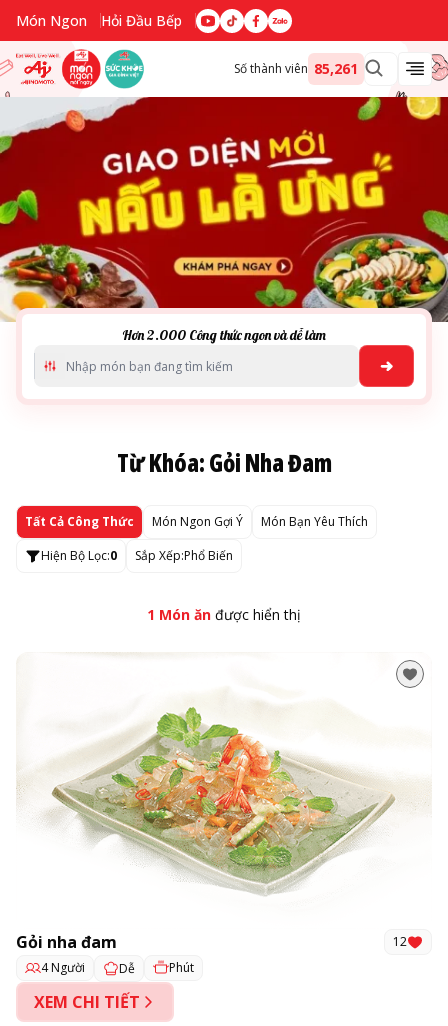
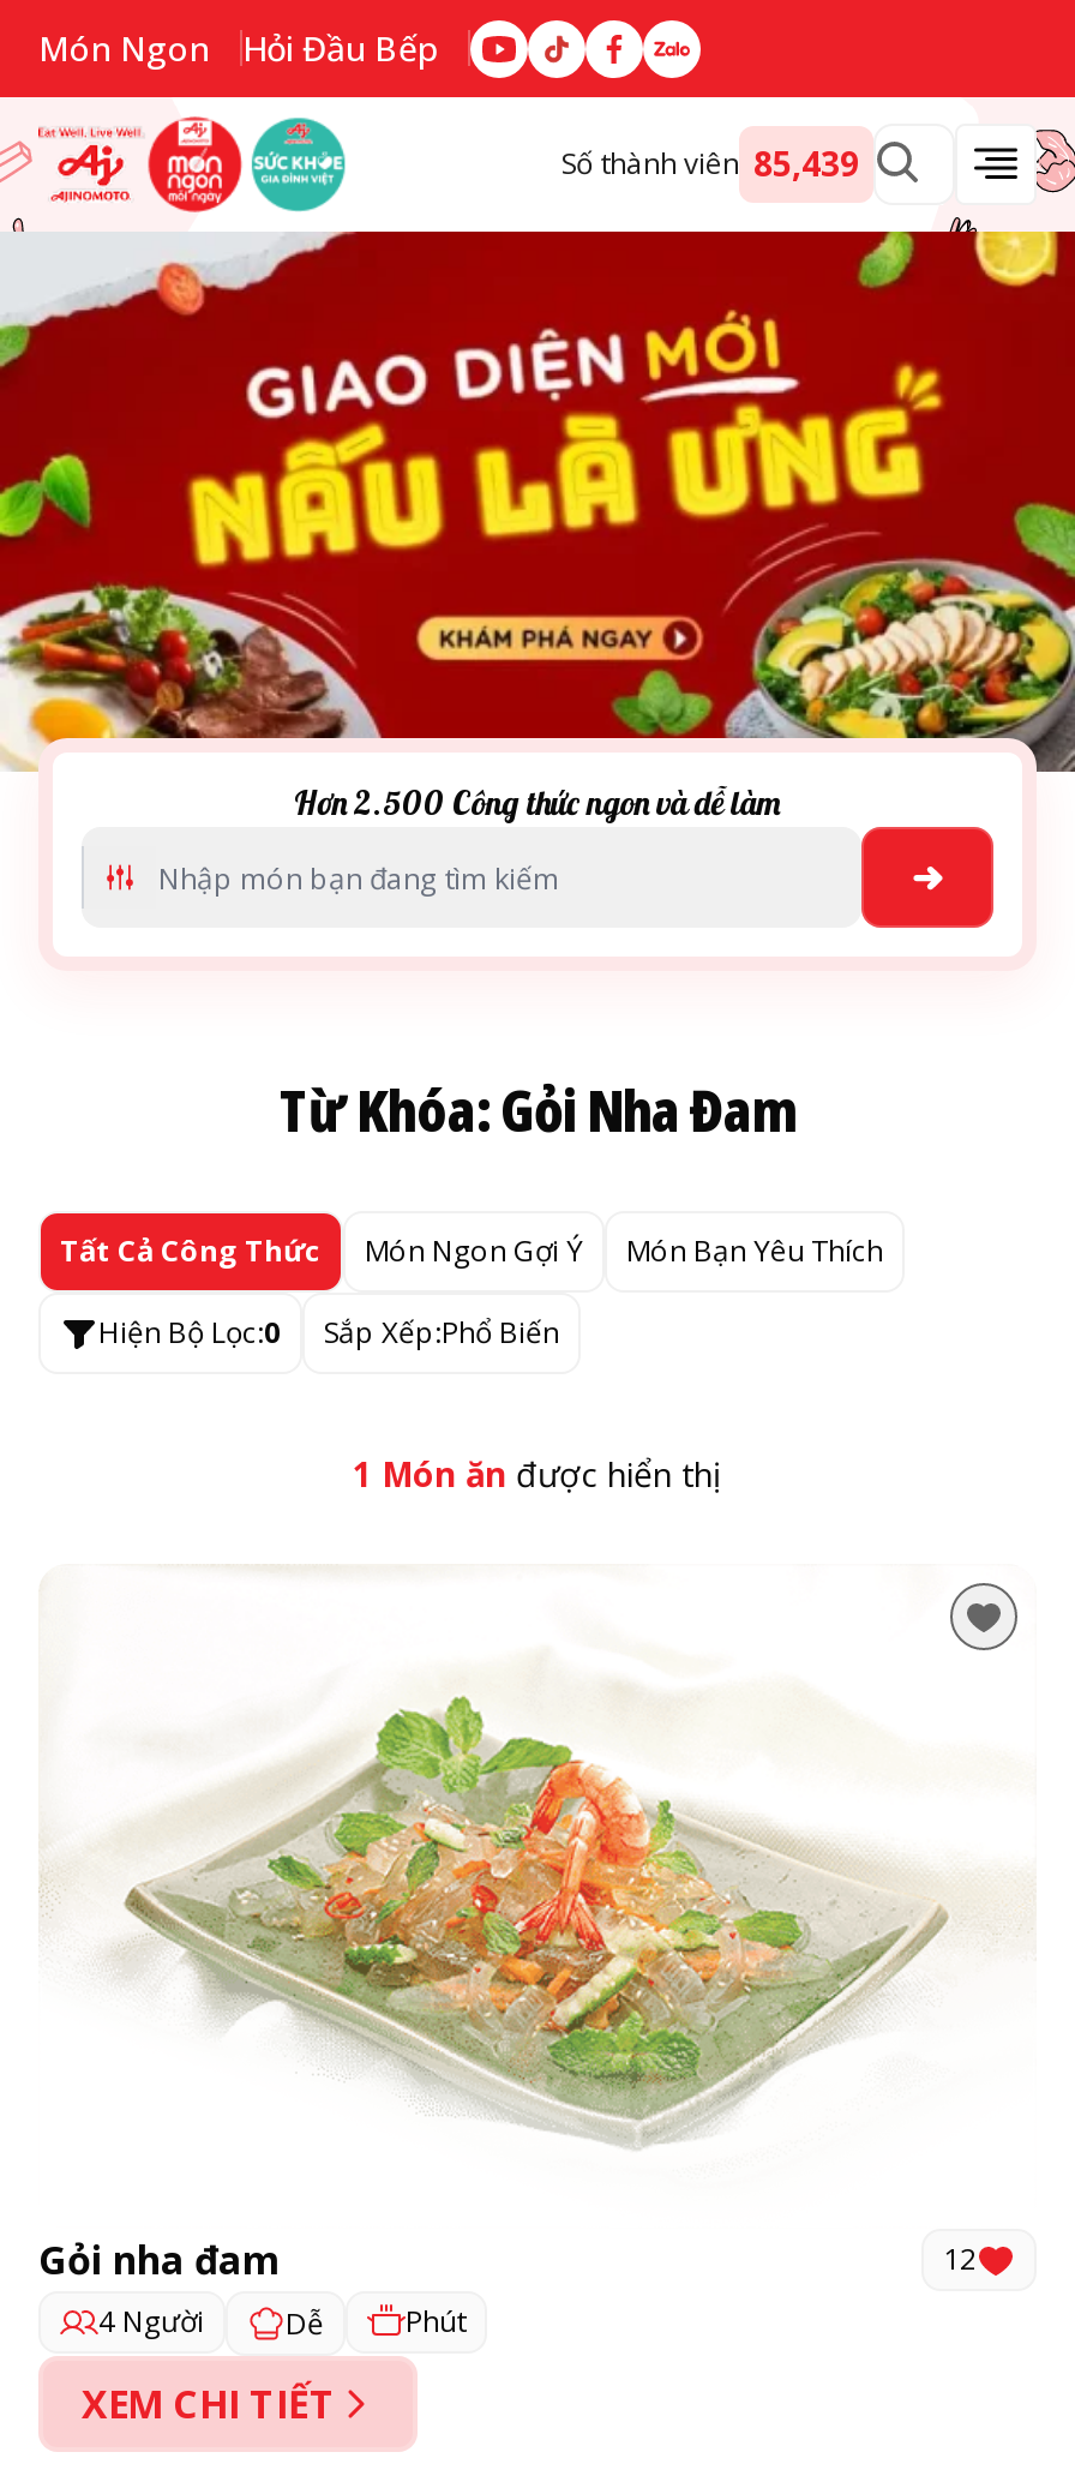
- Số thành viên 85,261
+ Số thành viên 85,439

- Hơn 2.000 Công thức ngon và dễ làm
+ Hơn 2.500 Công thức ngon và dễ làm
